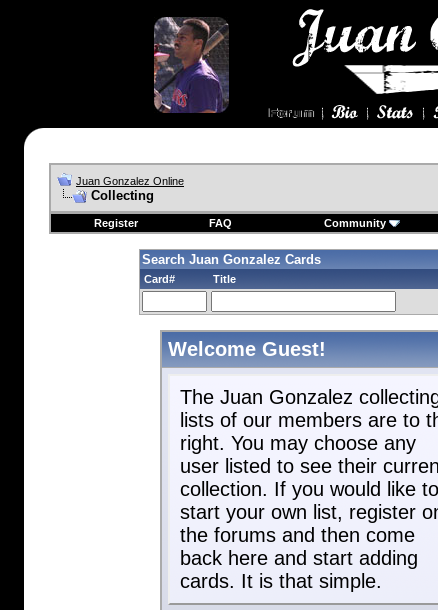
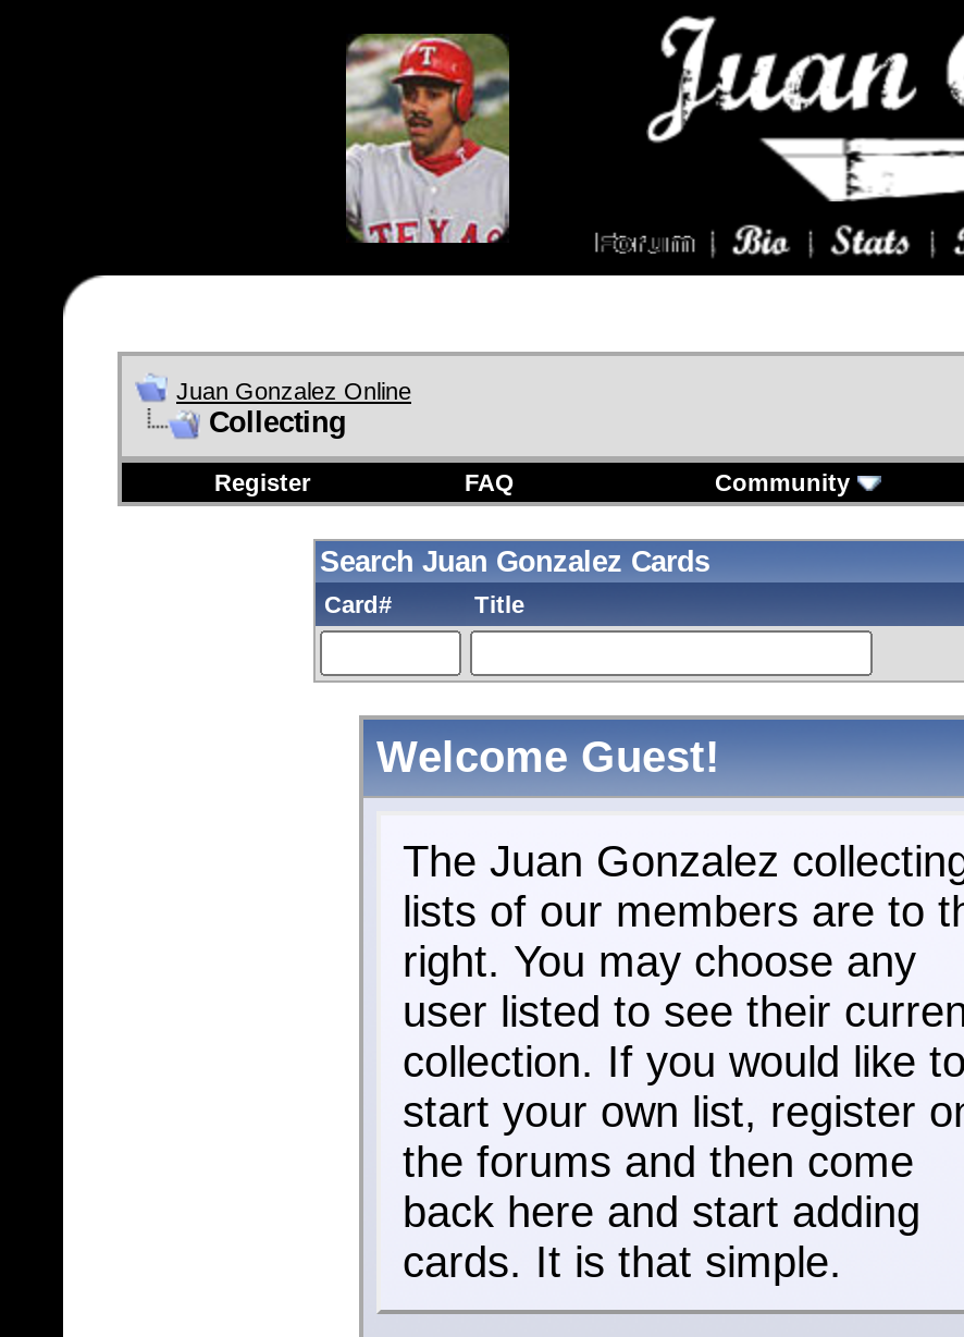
- [image]
+ [image]
